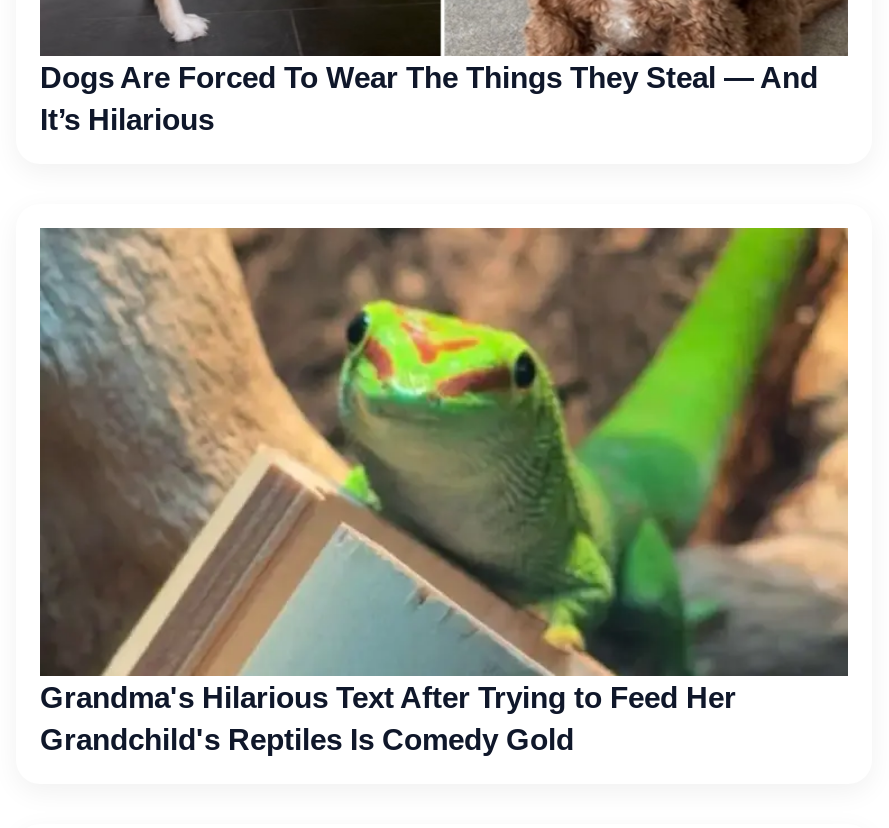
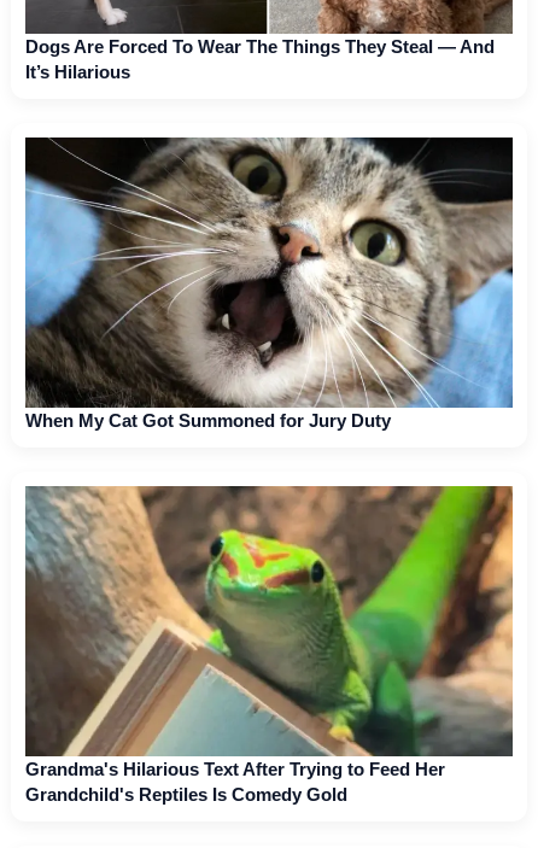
+ [image]
+ When My Cat Got Summoned for Jury Duty
